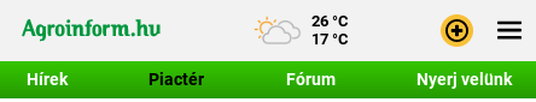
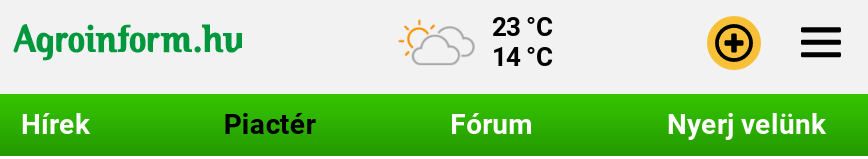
- 26 °C
+ 23 °C

- 17 °C
+ 14 °C
